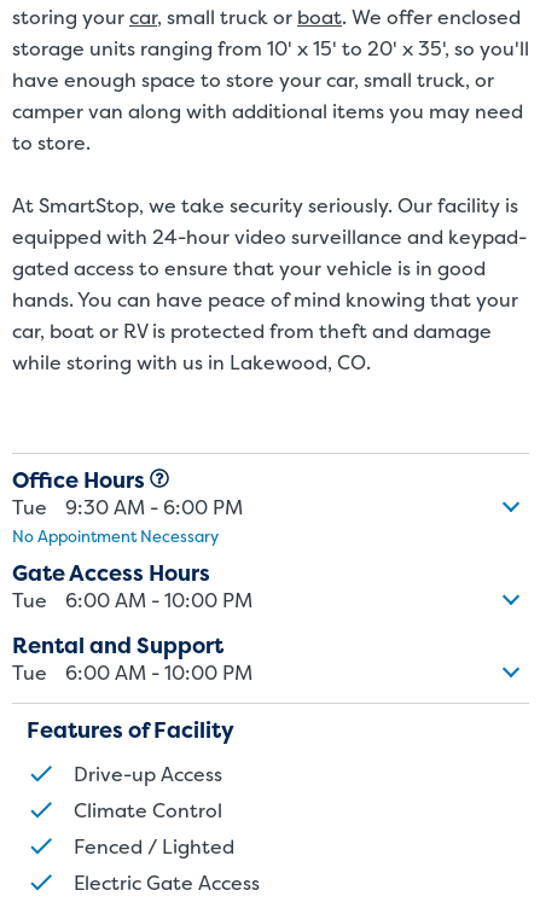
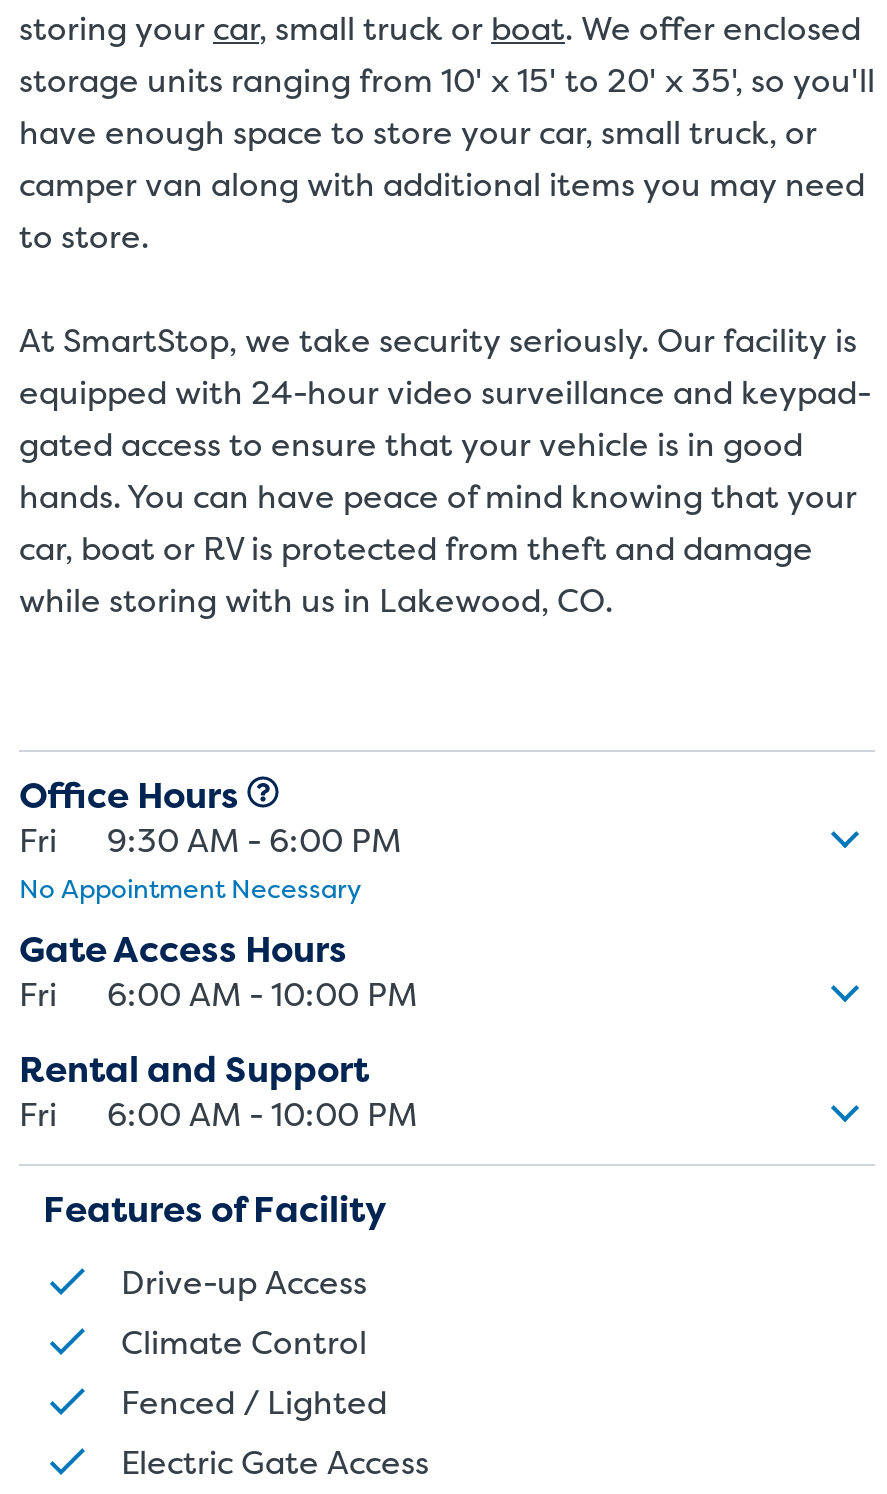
- Tue
+ Fri

- Tue
+ Fri

- Tue
+ Fri
